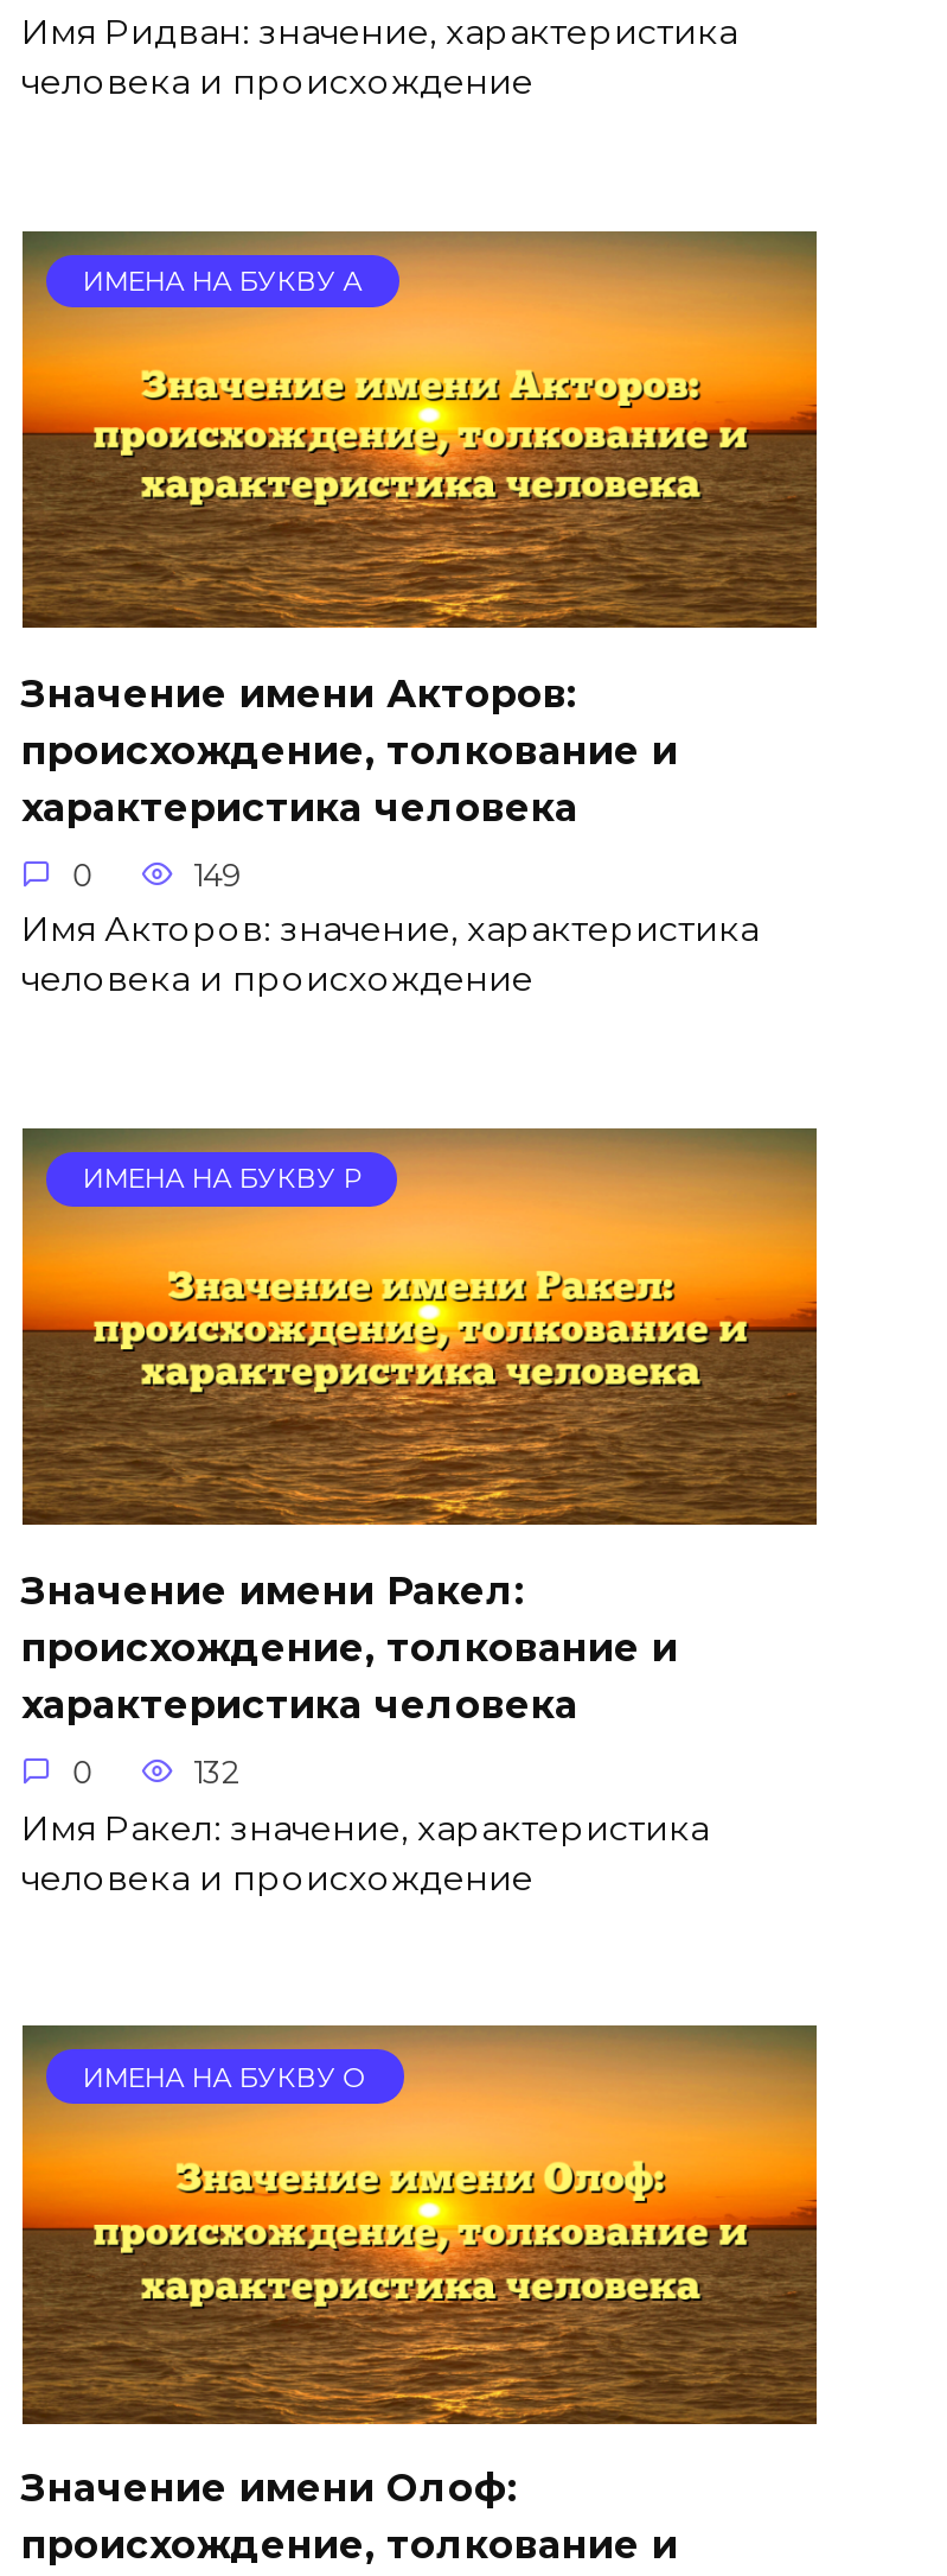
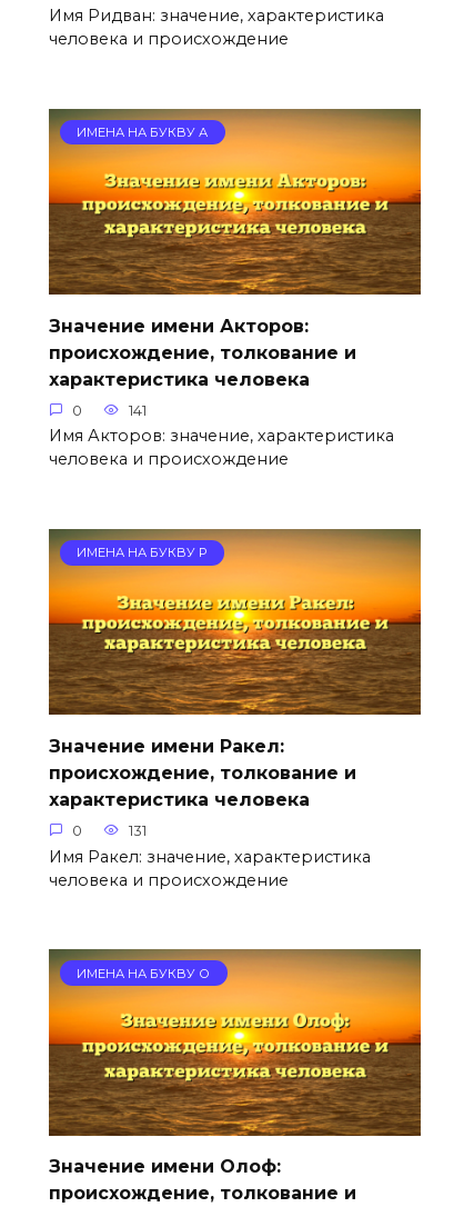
- 149
+ 141

- 132
+ 131
